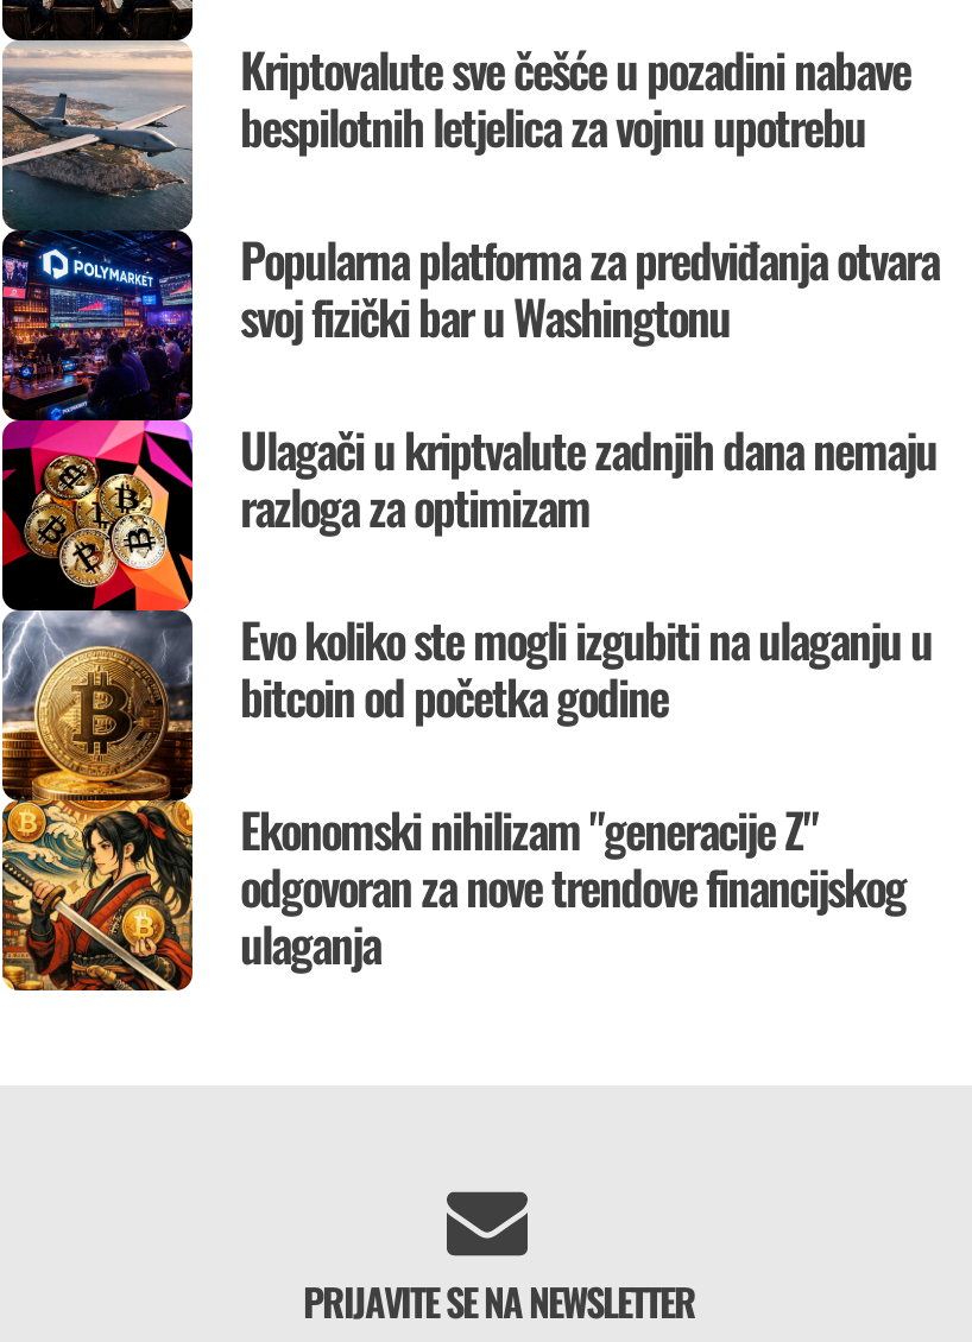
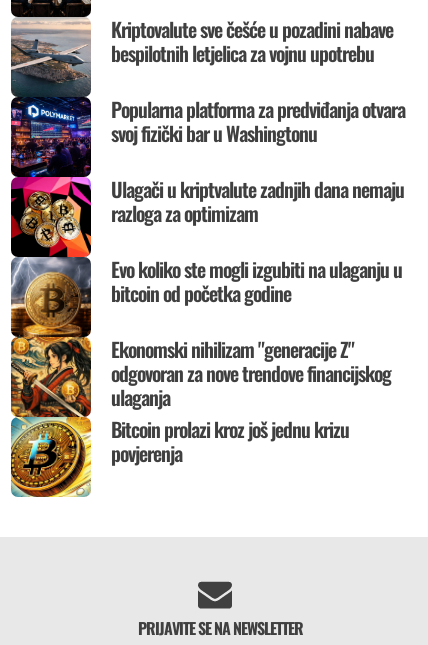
+ [image]
+ Bitcoin prolazi kroz još jednu krizu
+ povjerenja
